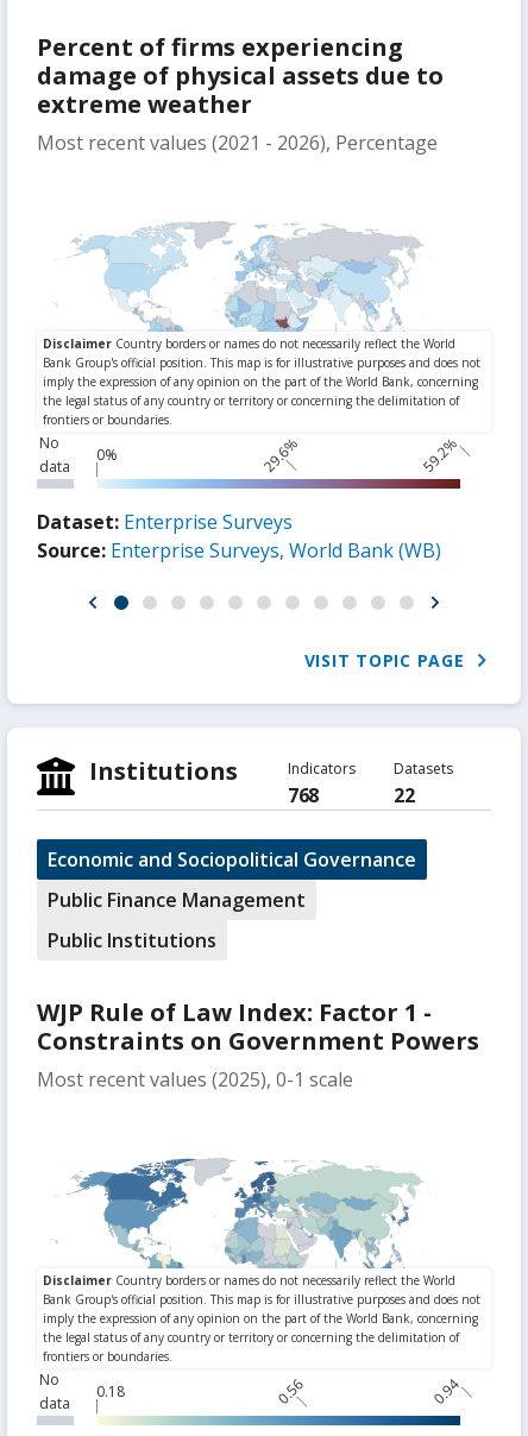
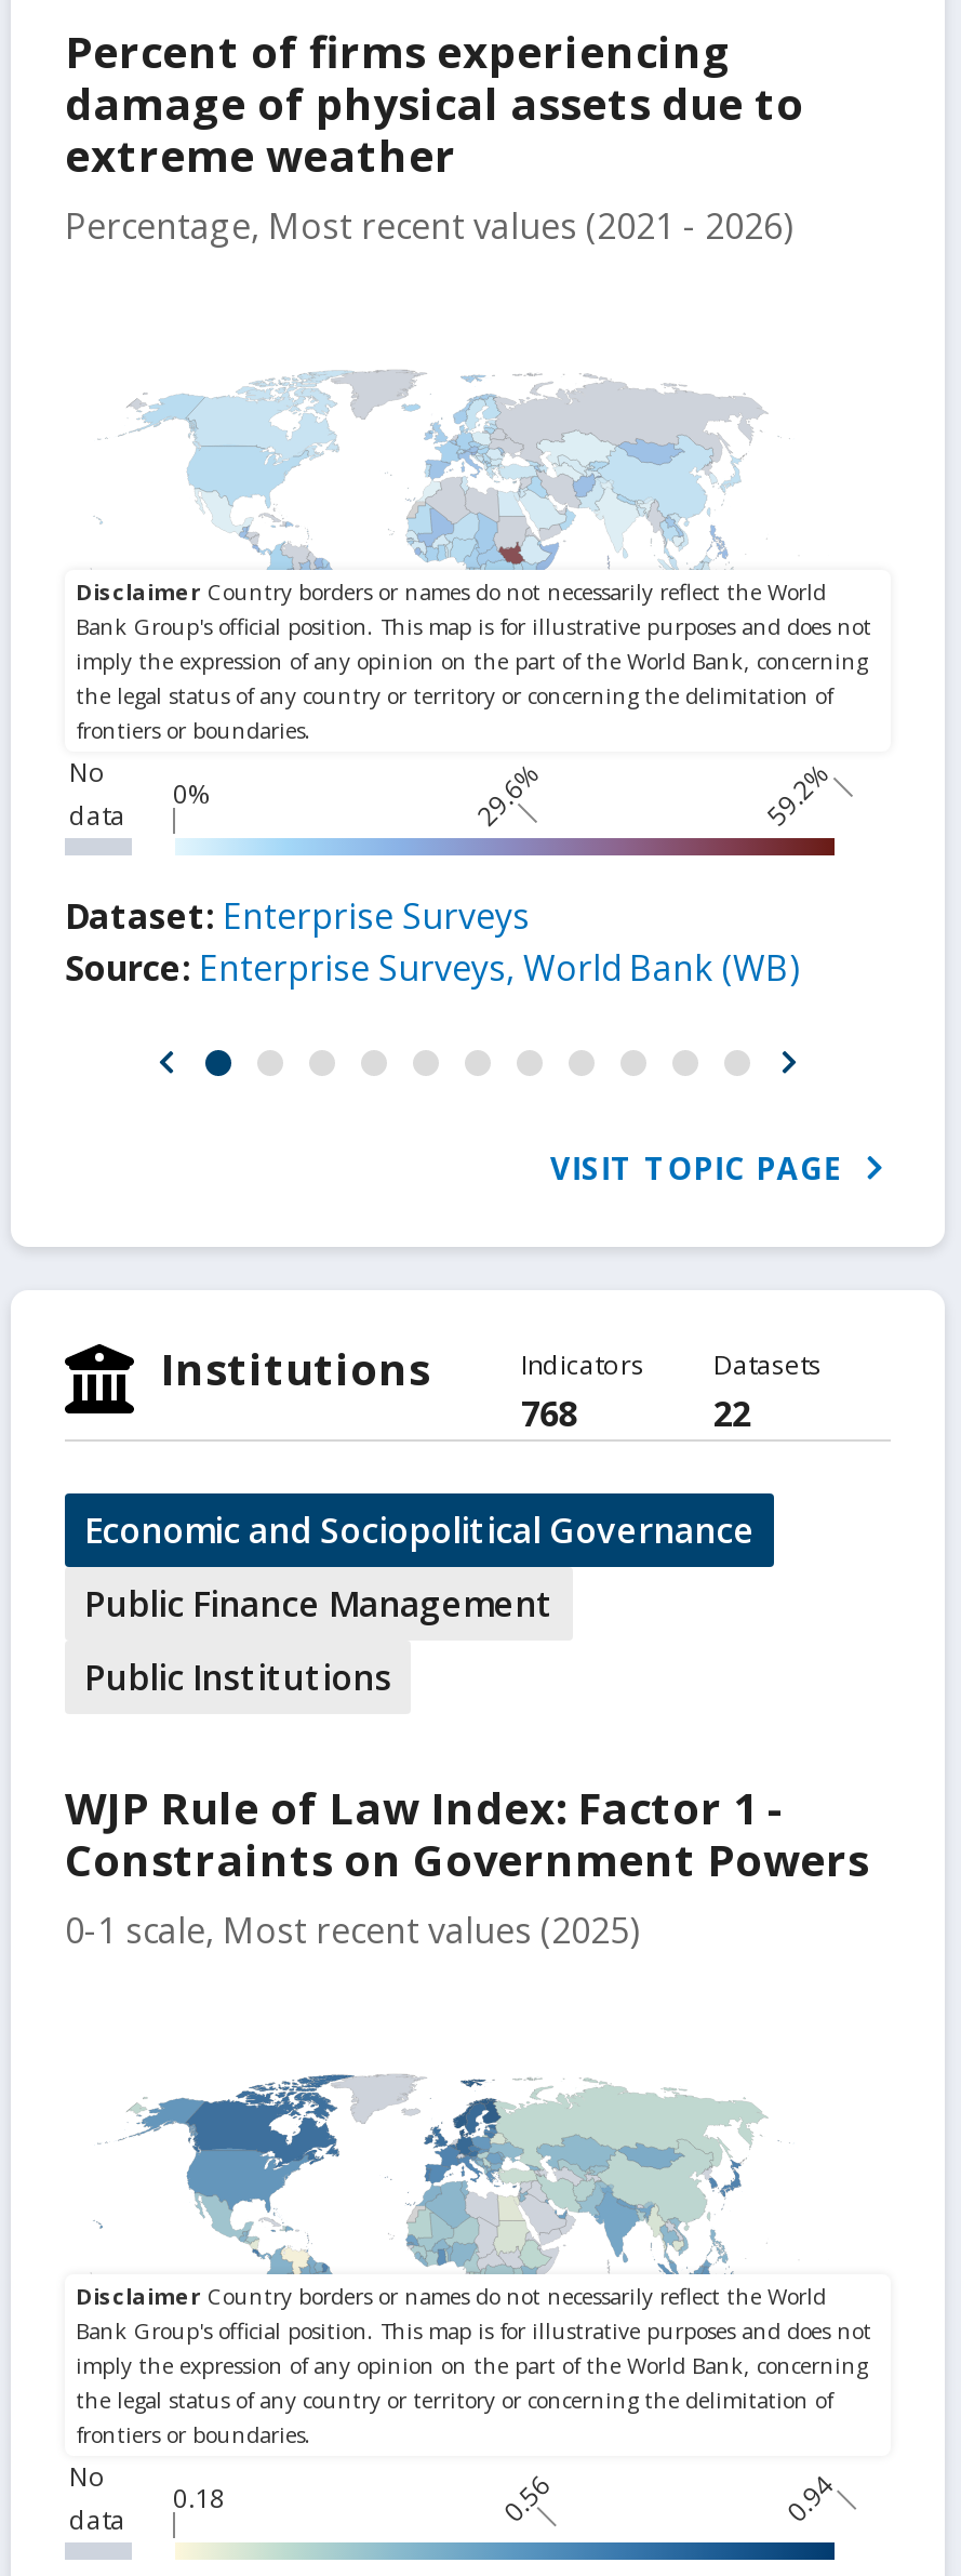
- Most recent values (2021 - 2026), Percentage
+ Percentage, Most recent values (2021 - 2026)

- Most recent values (2025), 0-1 scale
+ 0-1 scale, Most recent values (2025)
